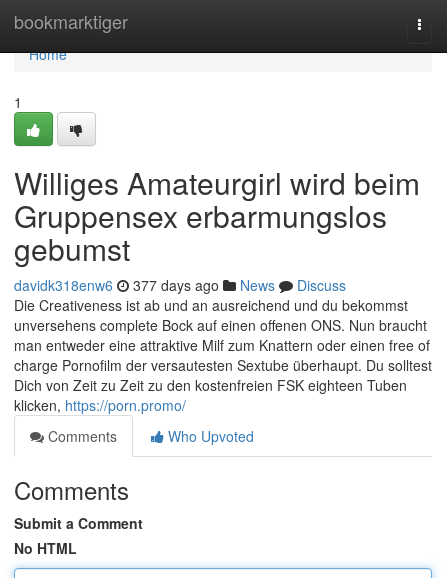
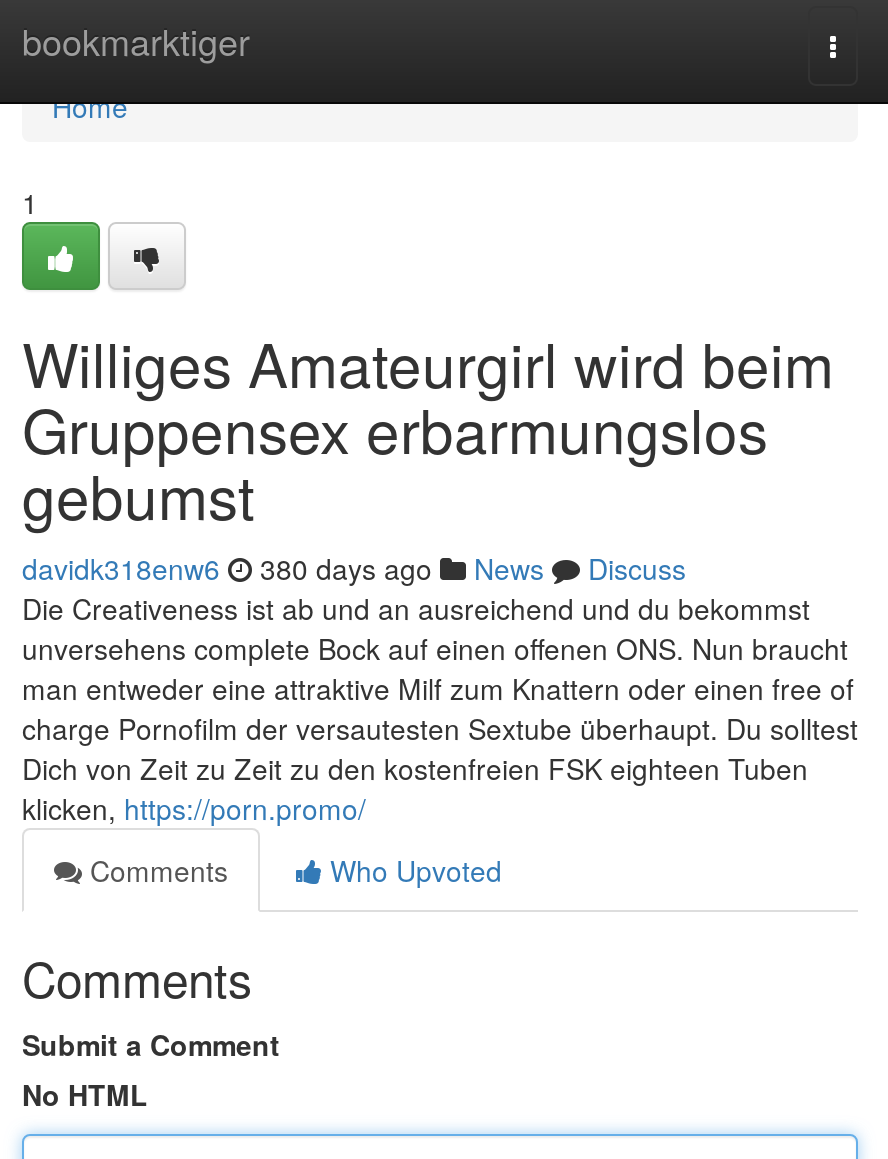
- davidk318enw6 377 days ago News Discuss
+ davidk318enw6 380 days ago News Discuss
